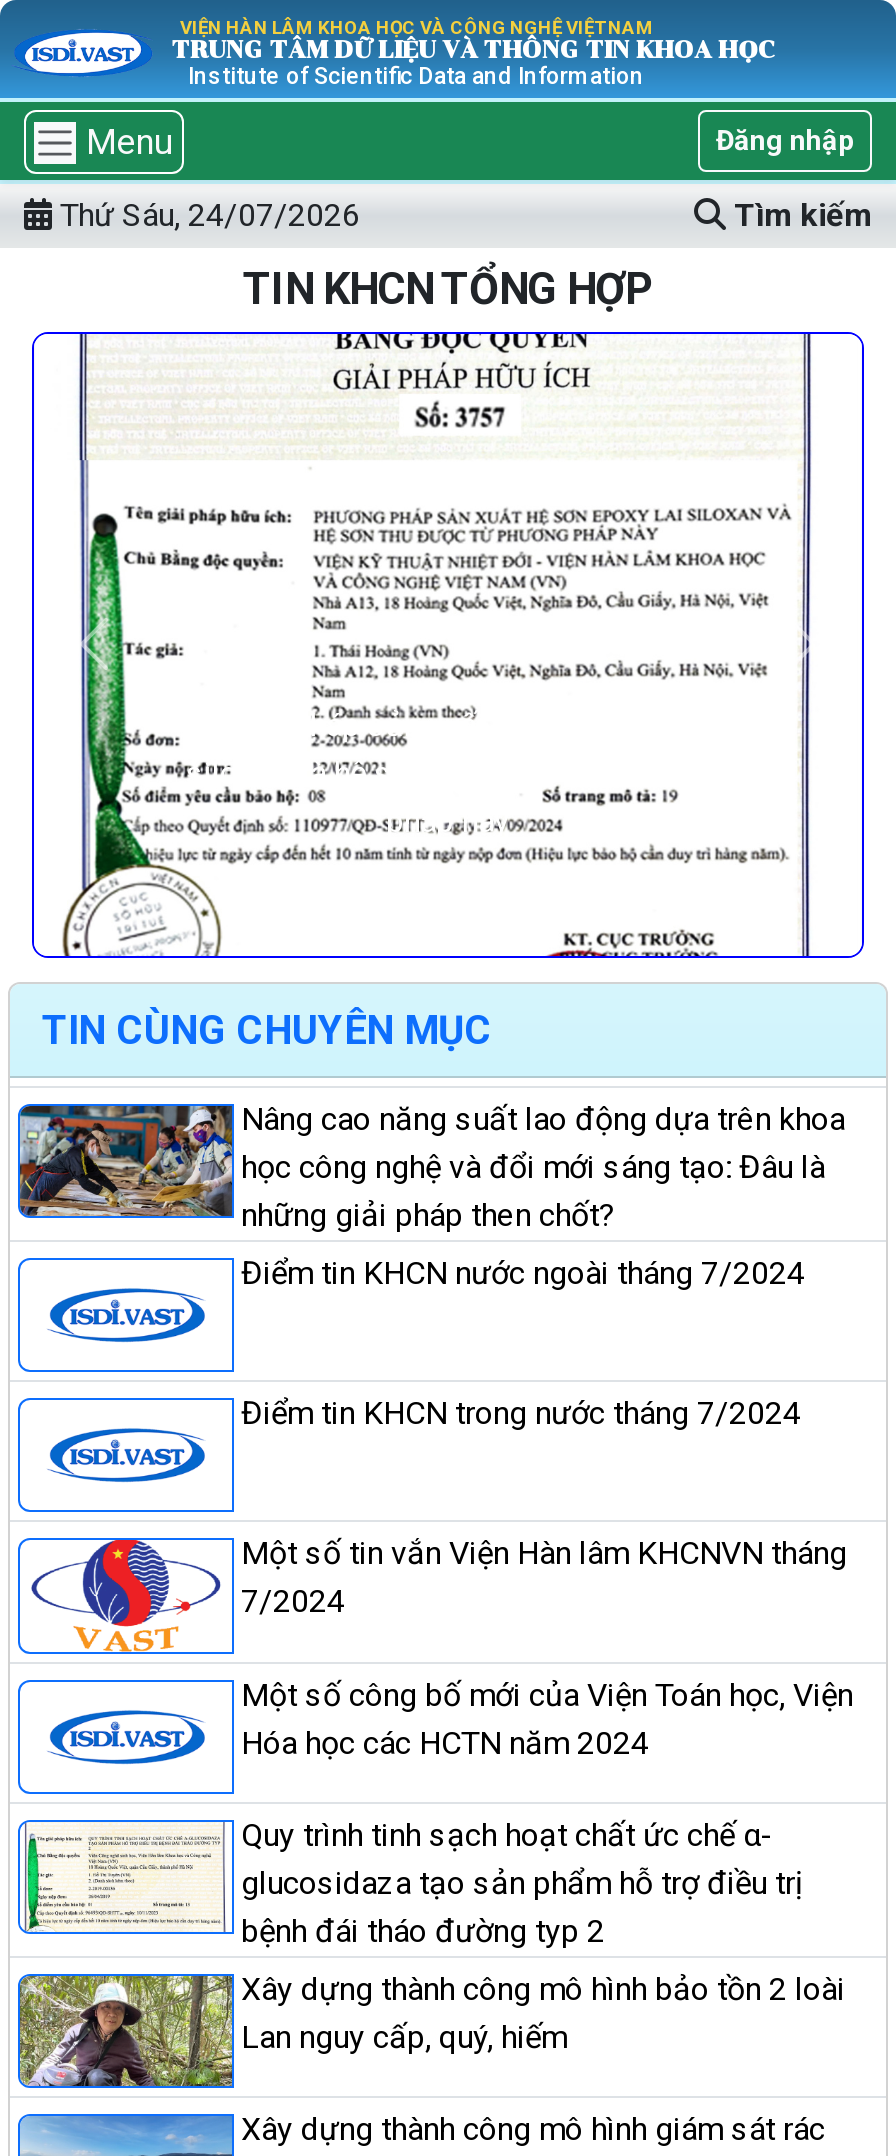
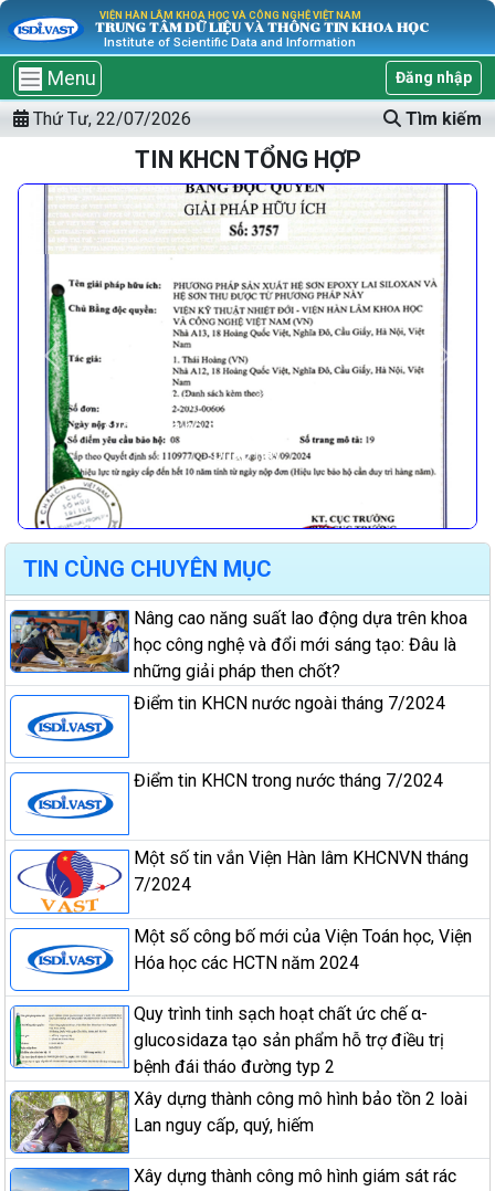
- Thứ Sáu, 24/07/2026
+ Thứ Tư, 22/07/2026
